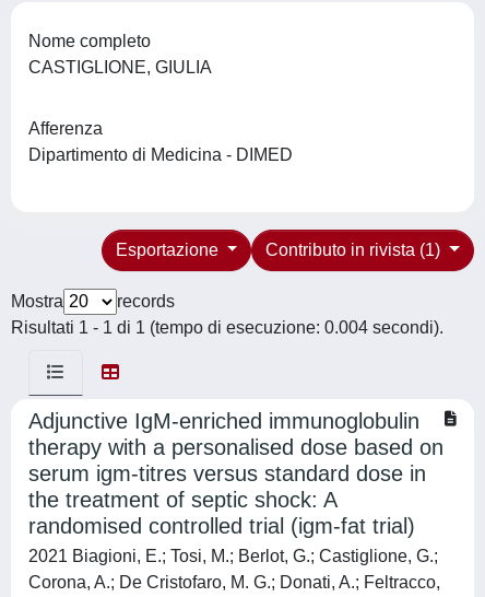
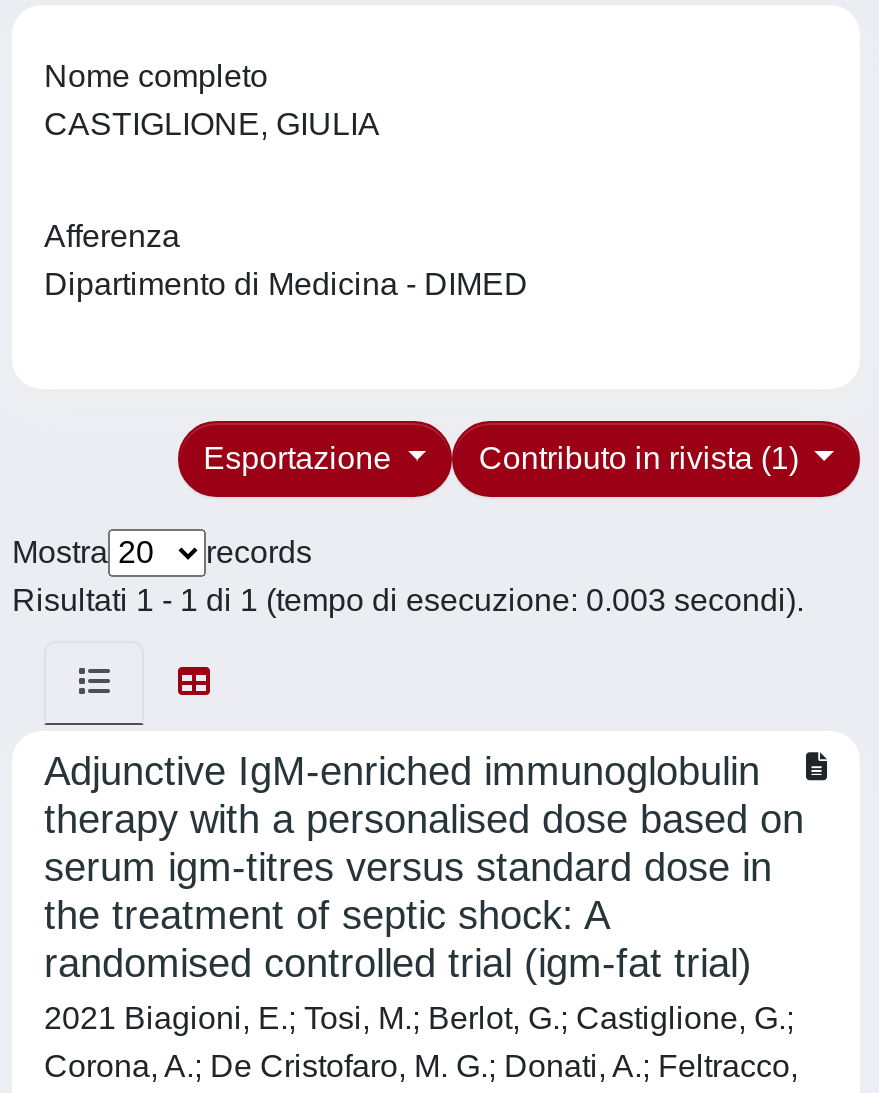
- Risultati 1 - 1 di 1 (tempo di esecuzione: 0.004 secondi).
+ Risultati 1 - 1 di 1 (tempo di esecuzione: 0.003 secondi).
